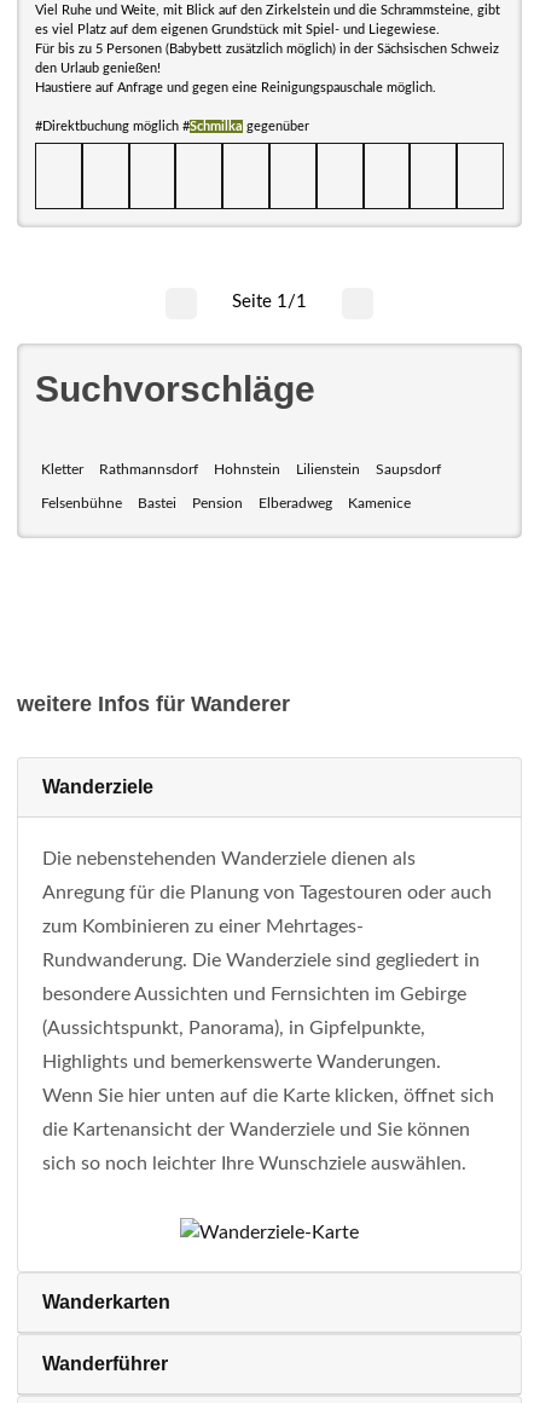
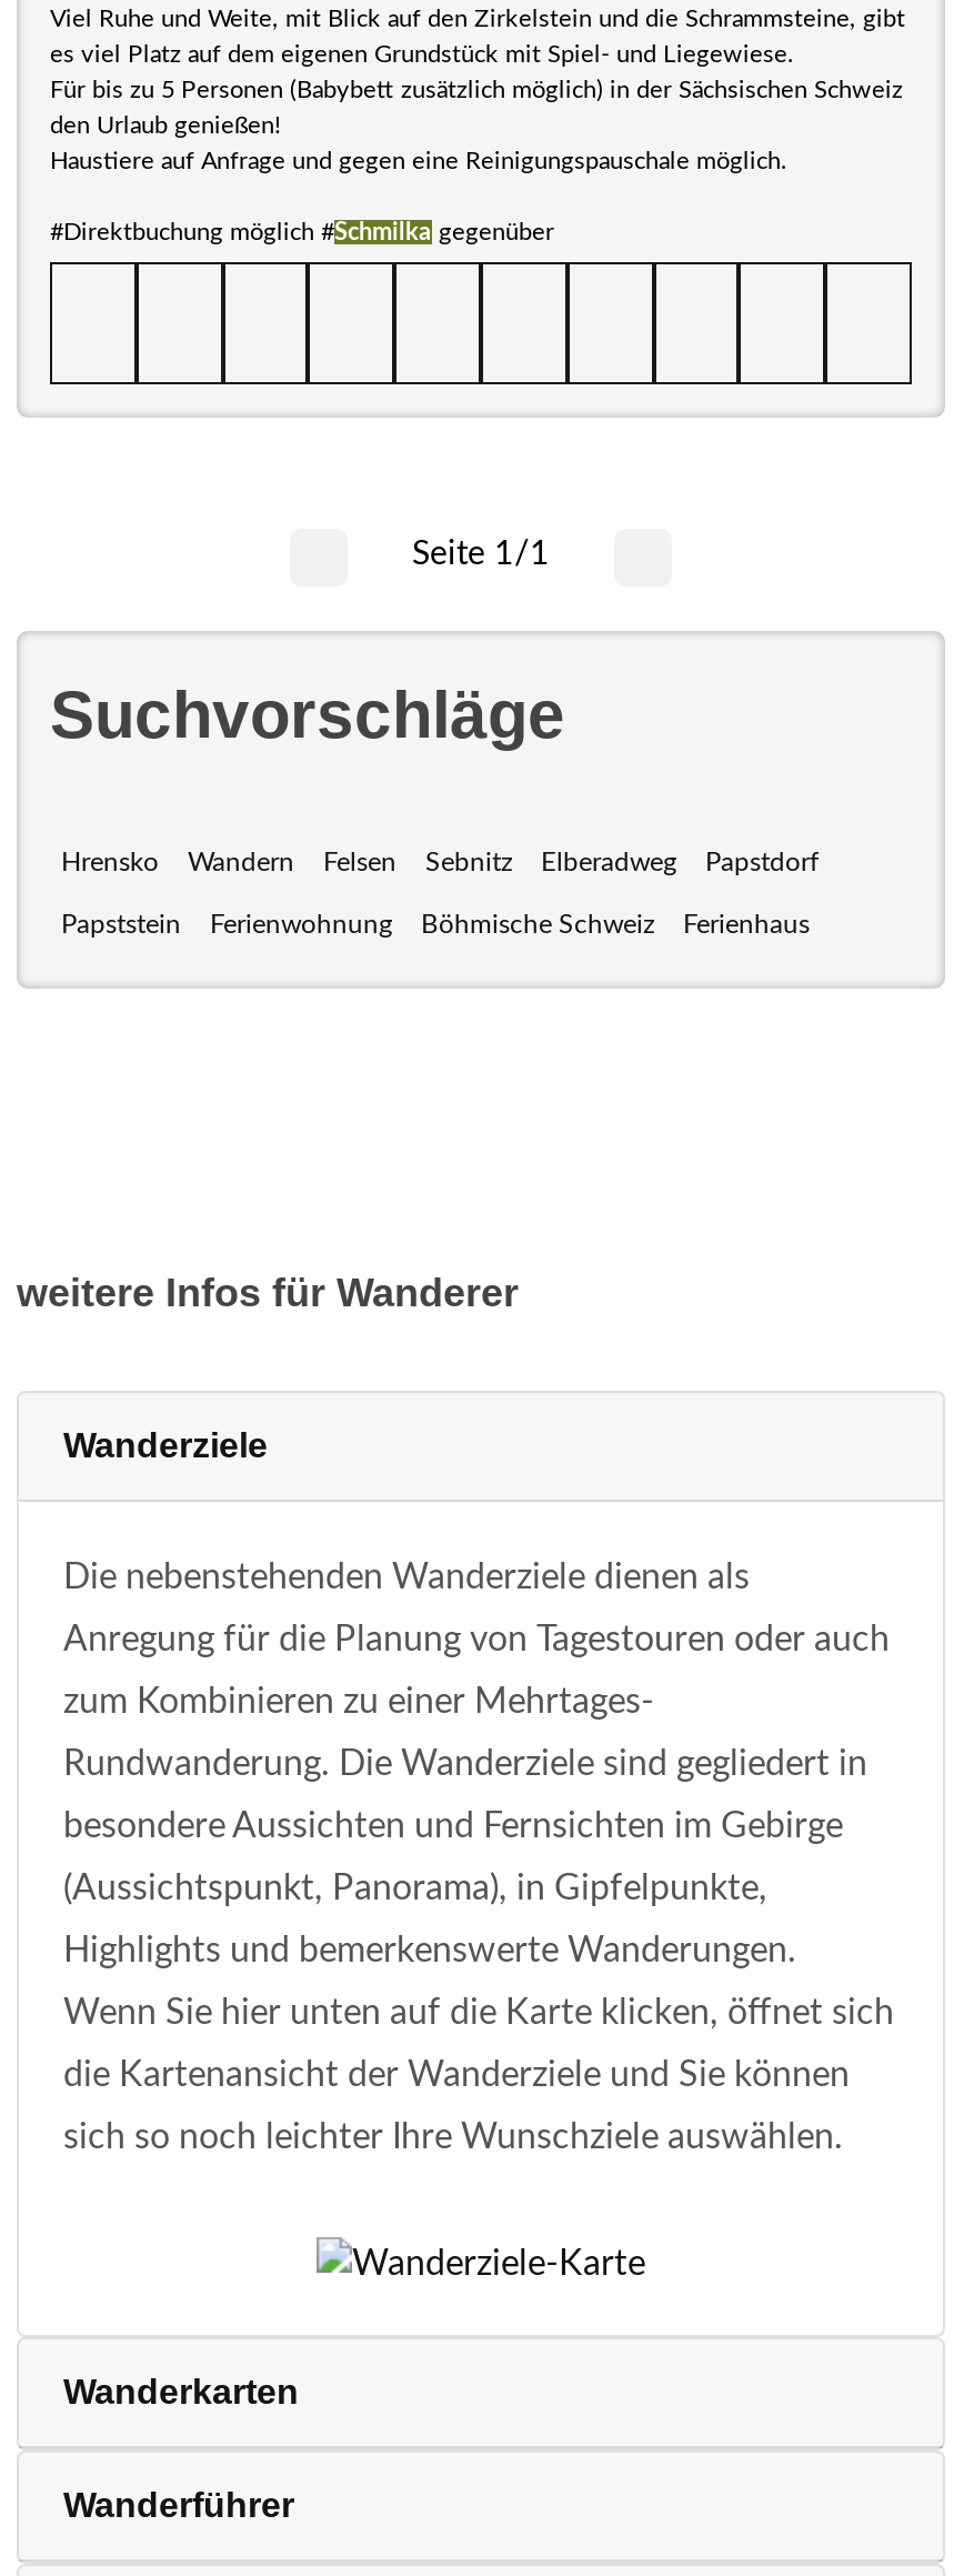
- Kletter
- Rathmannsdorf
- Hohnstein
- Lilienstein
- Saupsdorf
- Felsenbühne
- Bastei
- Pension
+ Hrensko
+ Wandern
+ Felsen
+ Sebnitz

moved up: Elberadweg

- Kamenice
+ Papstdorf
+ Papststein
+ Ferienwohnung
+ Böhmische Schweiz
+ Ferienhaus
